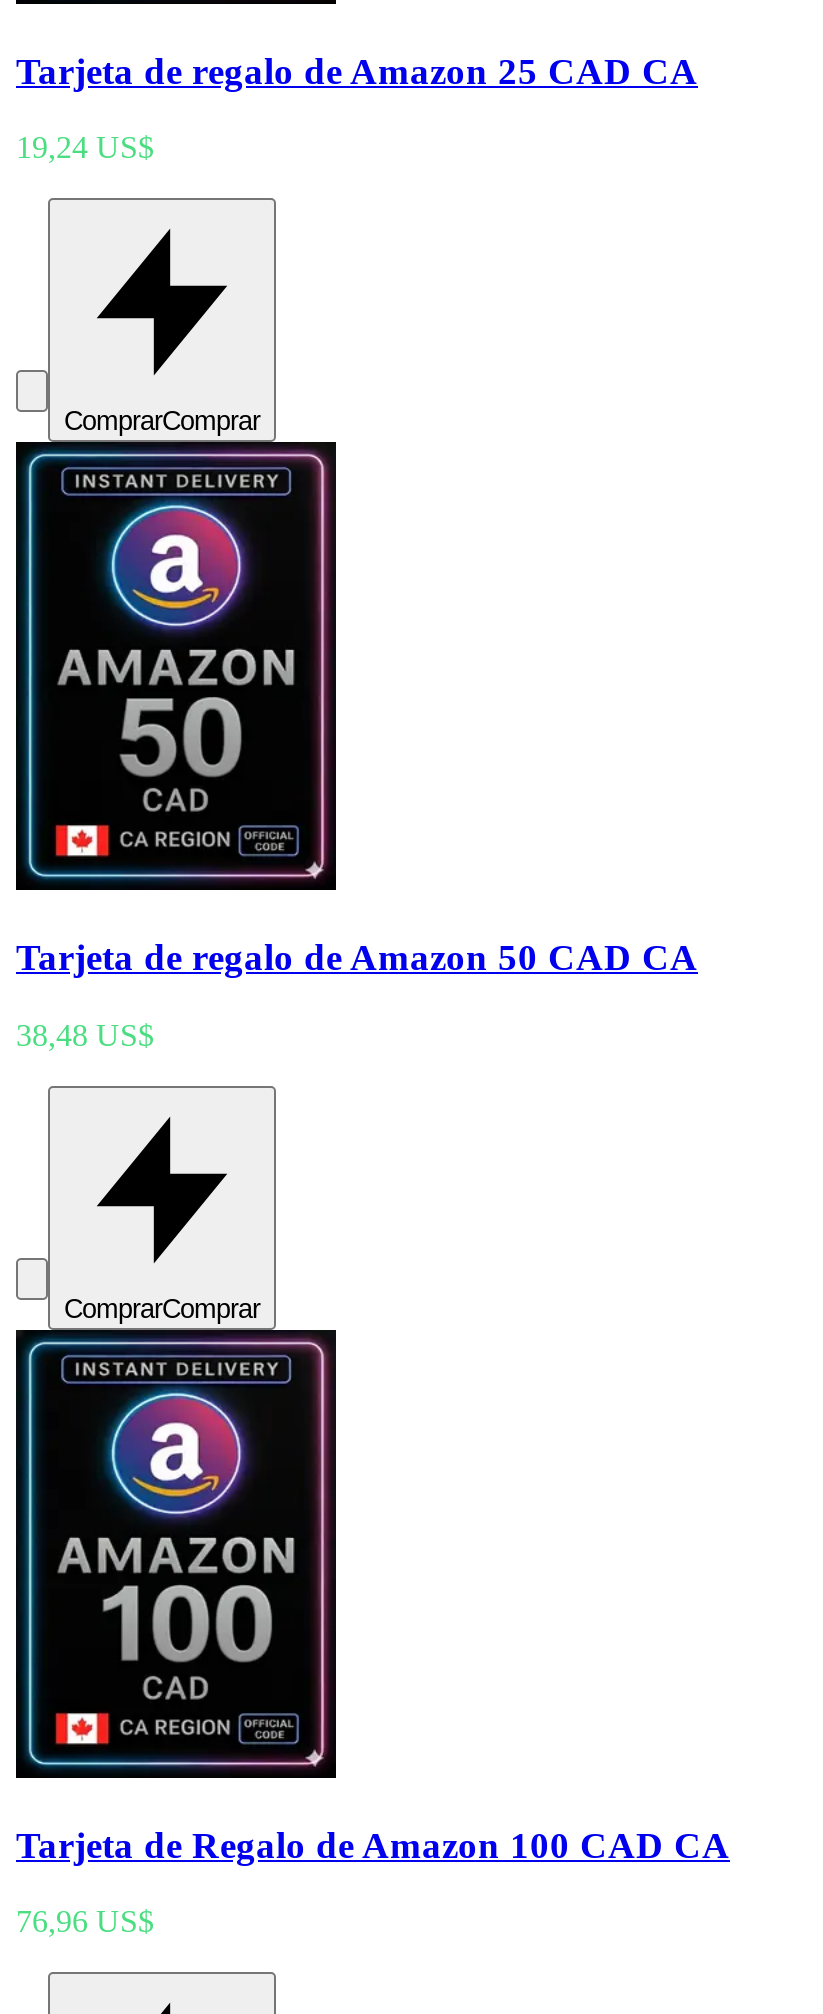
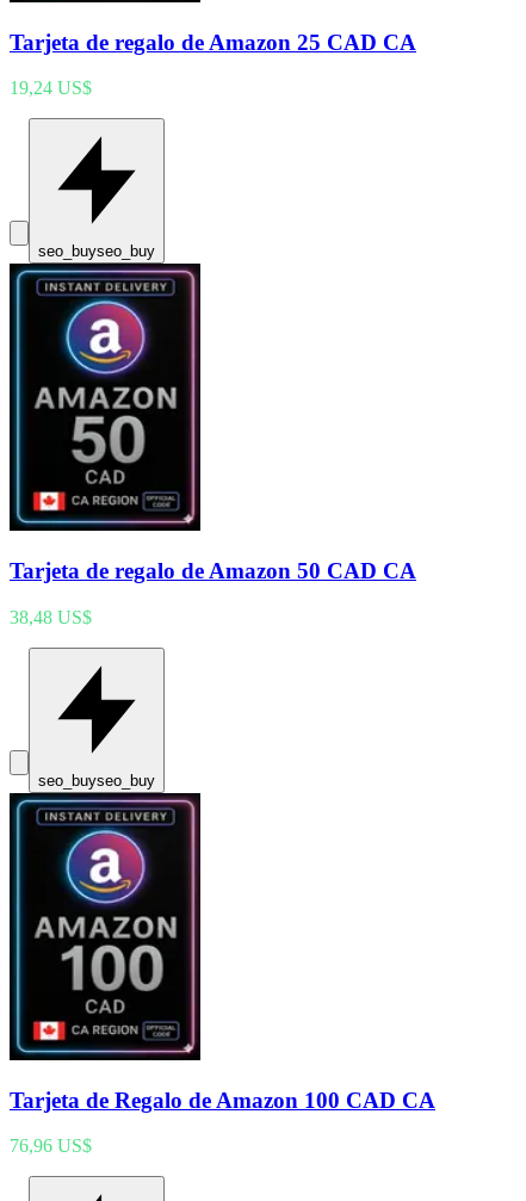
- ComprarComprar
+ seo_buyseo_buy

- ComprarComprar
+ seo_buyseo_buy
